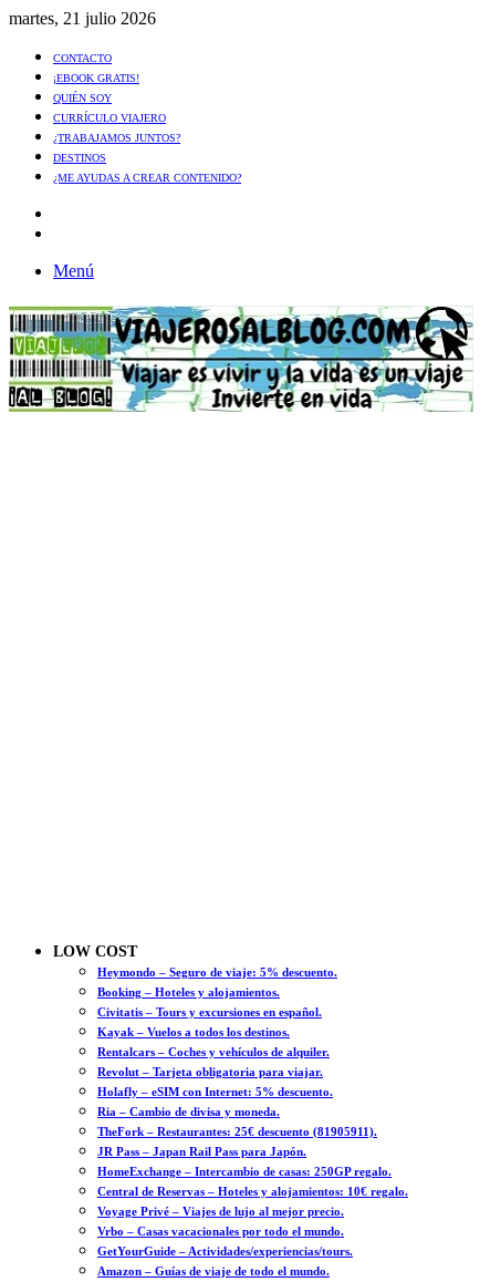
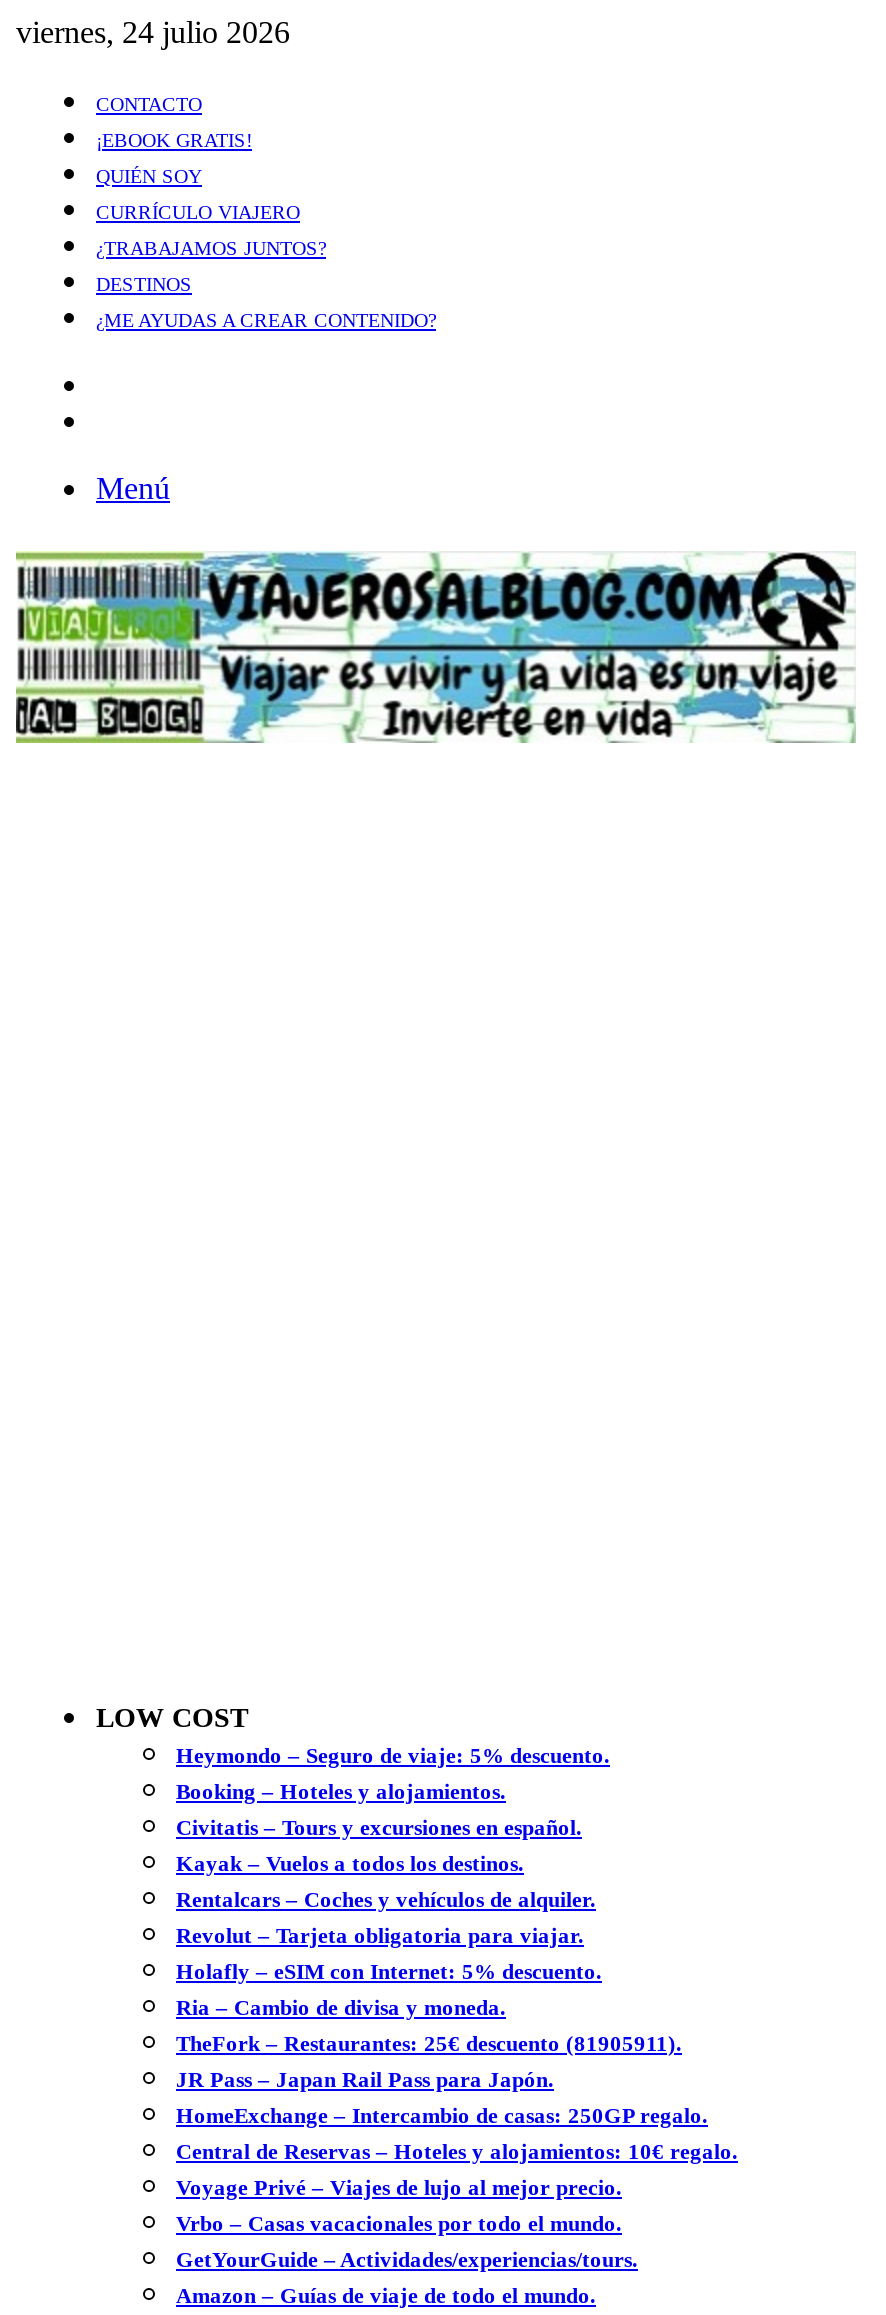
- martes, 21 julio 2026
+ viernes, 24 julio 2026
